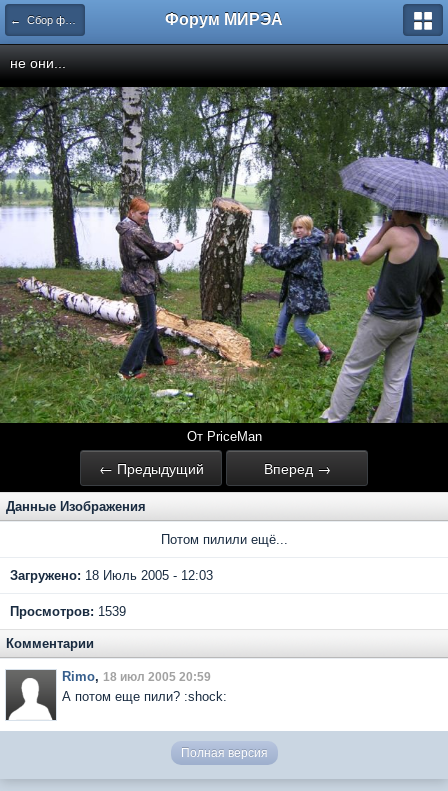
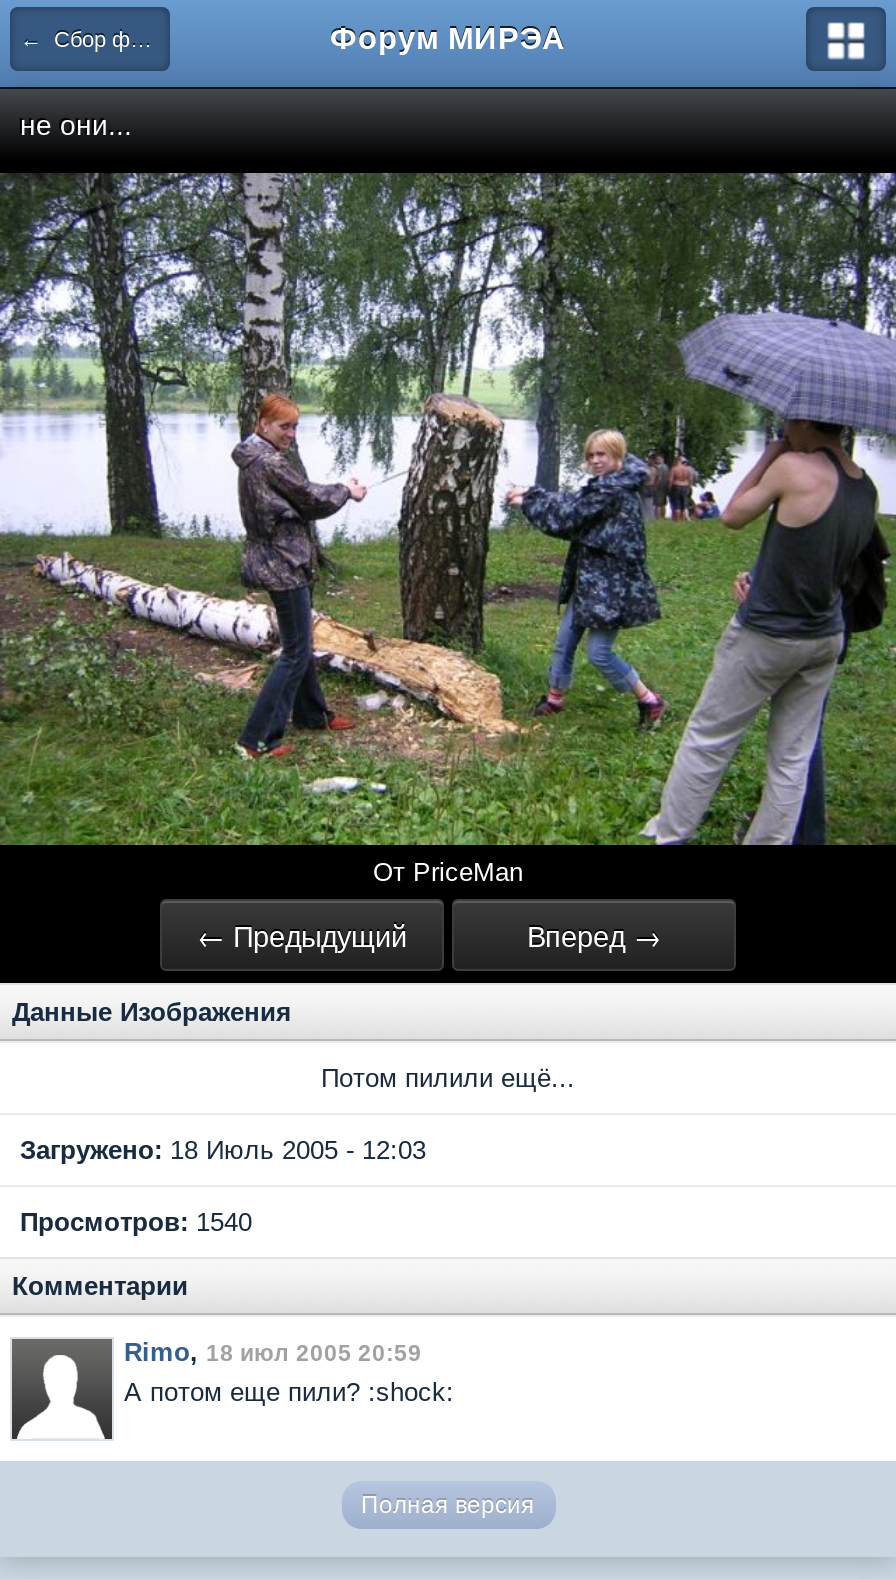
- Просмотров: 1539
+ Просмотров: 1540
